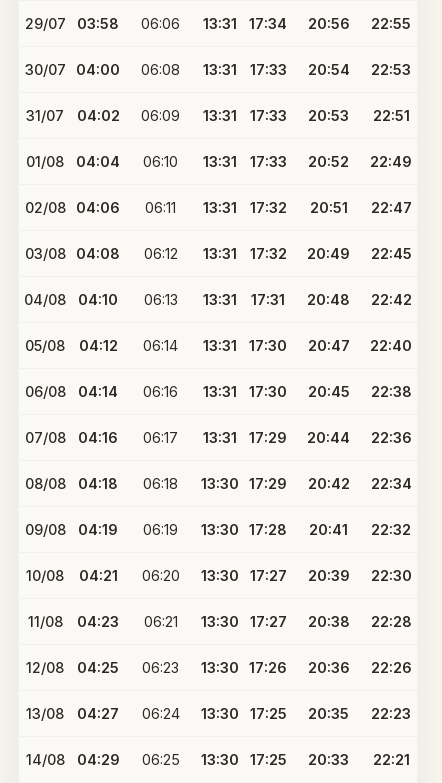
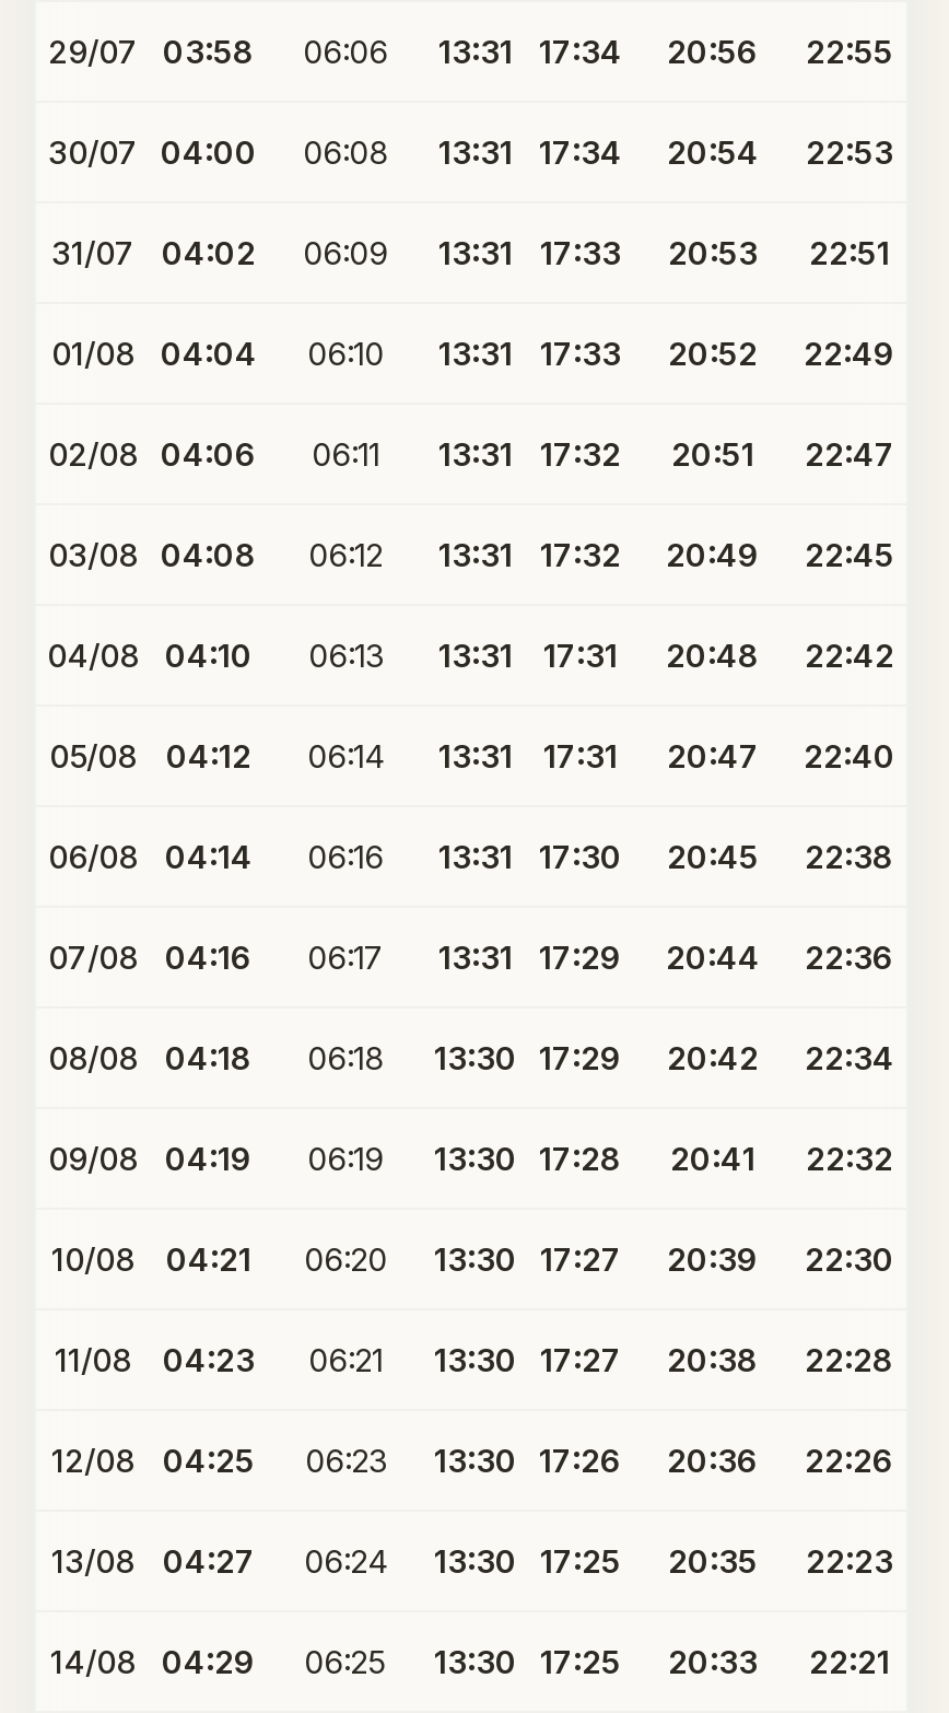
- 30/07 04:00 06:08 13:31 17:33 20:54 22:53
+ 30/07 04:00 06:08 13:31 17:34 20:54 22:53

- 05/08 04:12 06:14 13:31 17:30 20:47 22:40
+ 05/08 04:12 06:14 13:31 17:31 20:47 22:40
